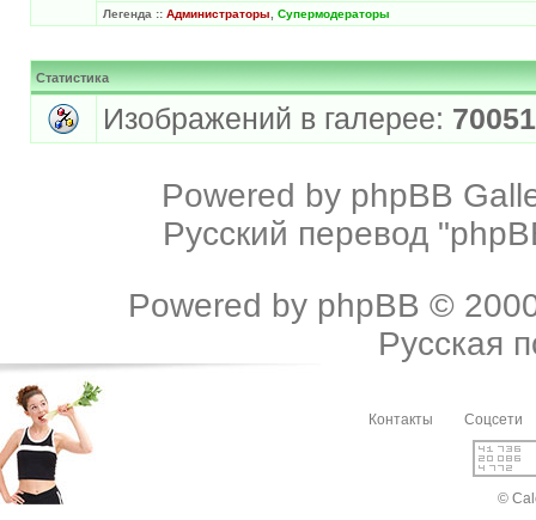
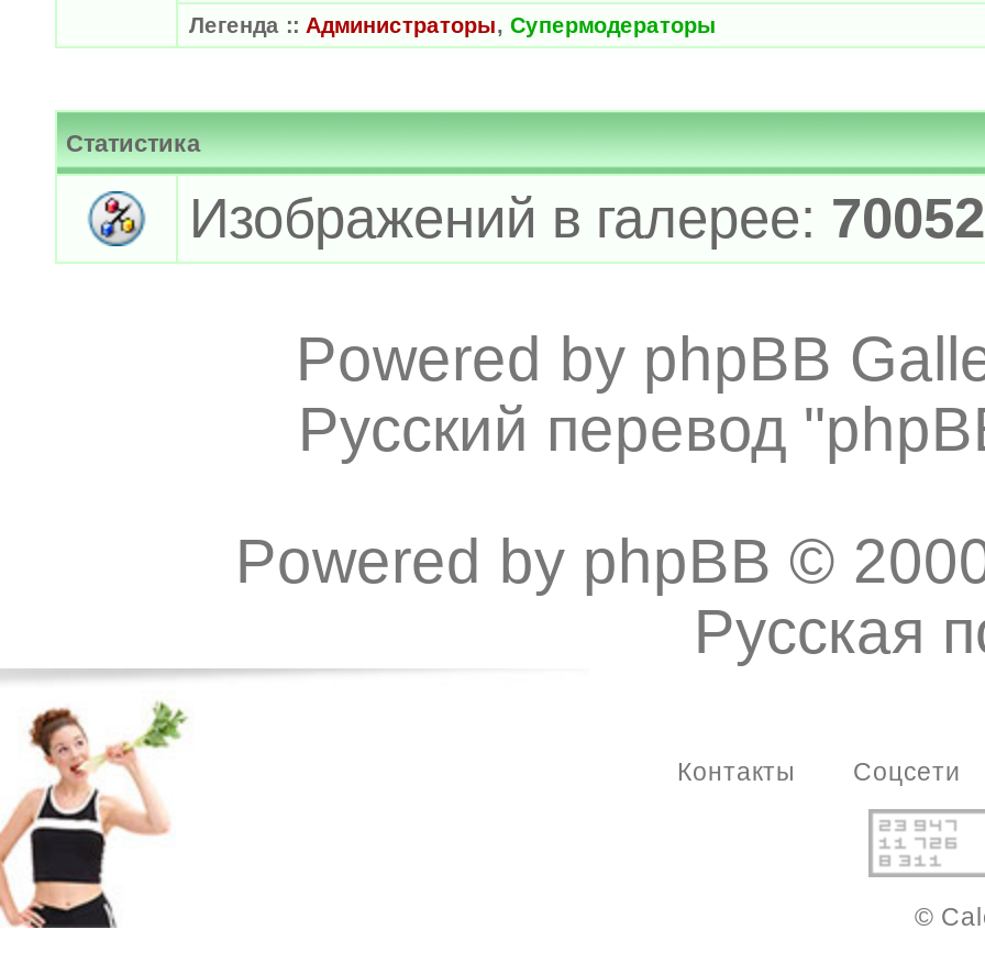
- Изображений в галерее: 70051
+ Изображений в галерее: 70052
